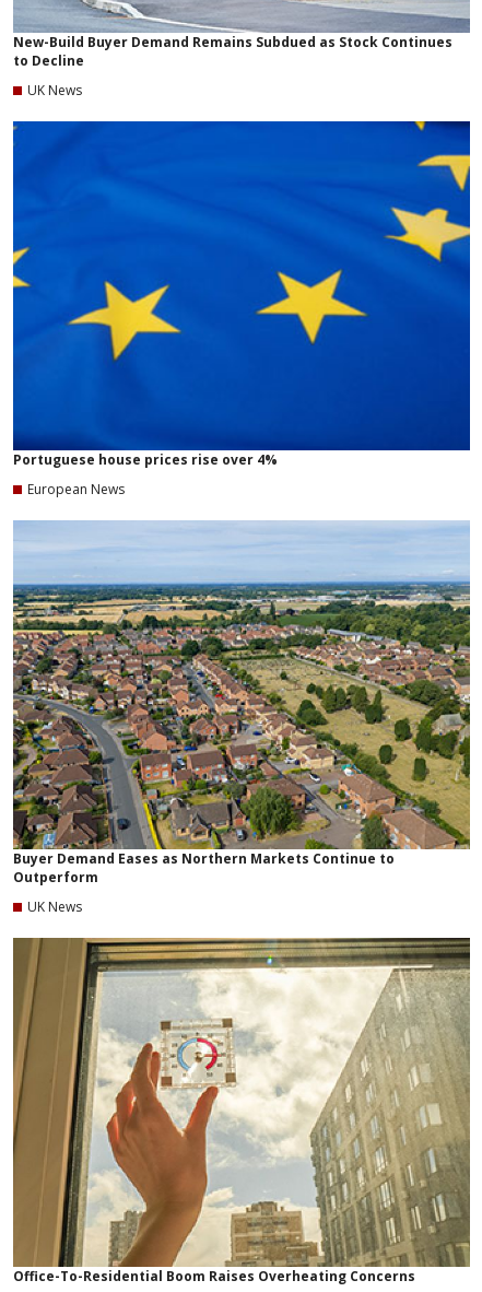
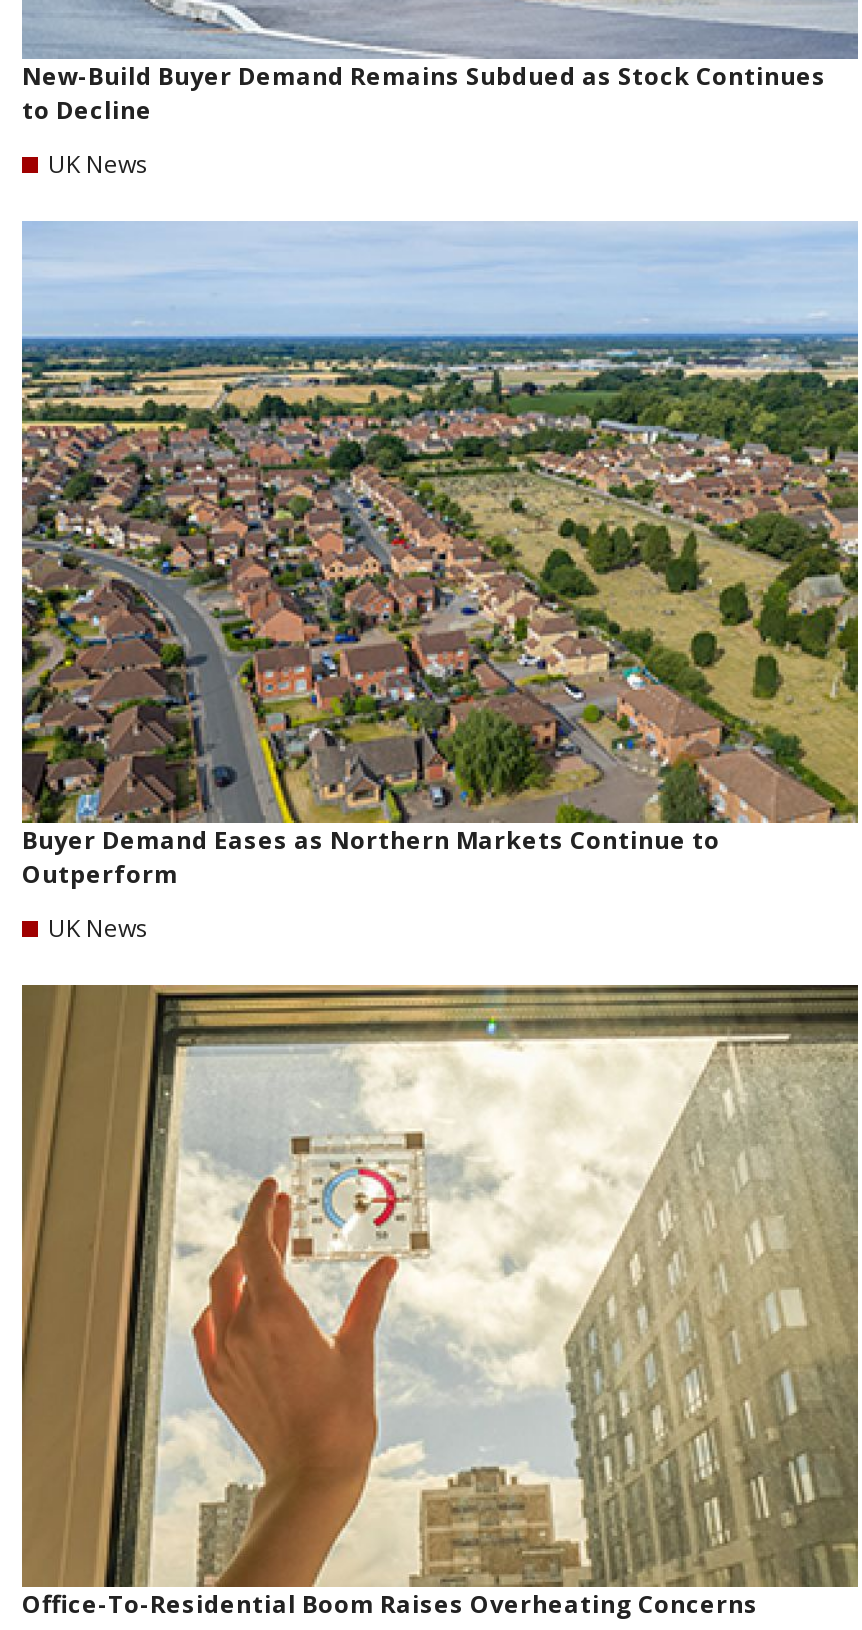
- [image]
- Portuguese house prices rise over 4%
- European News
